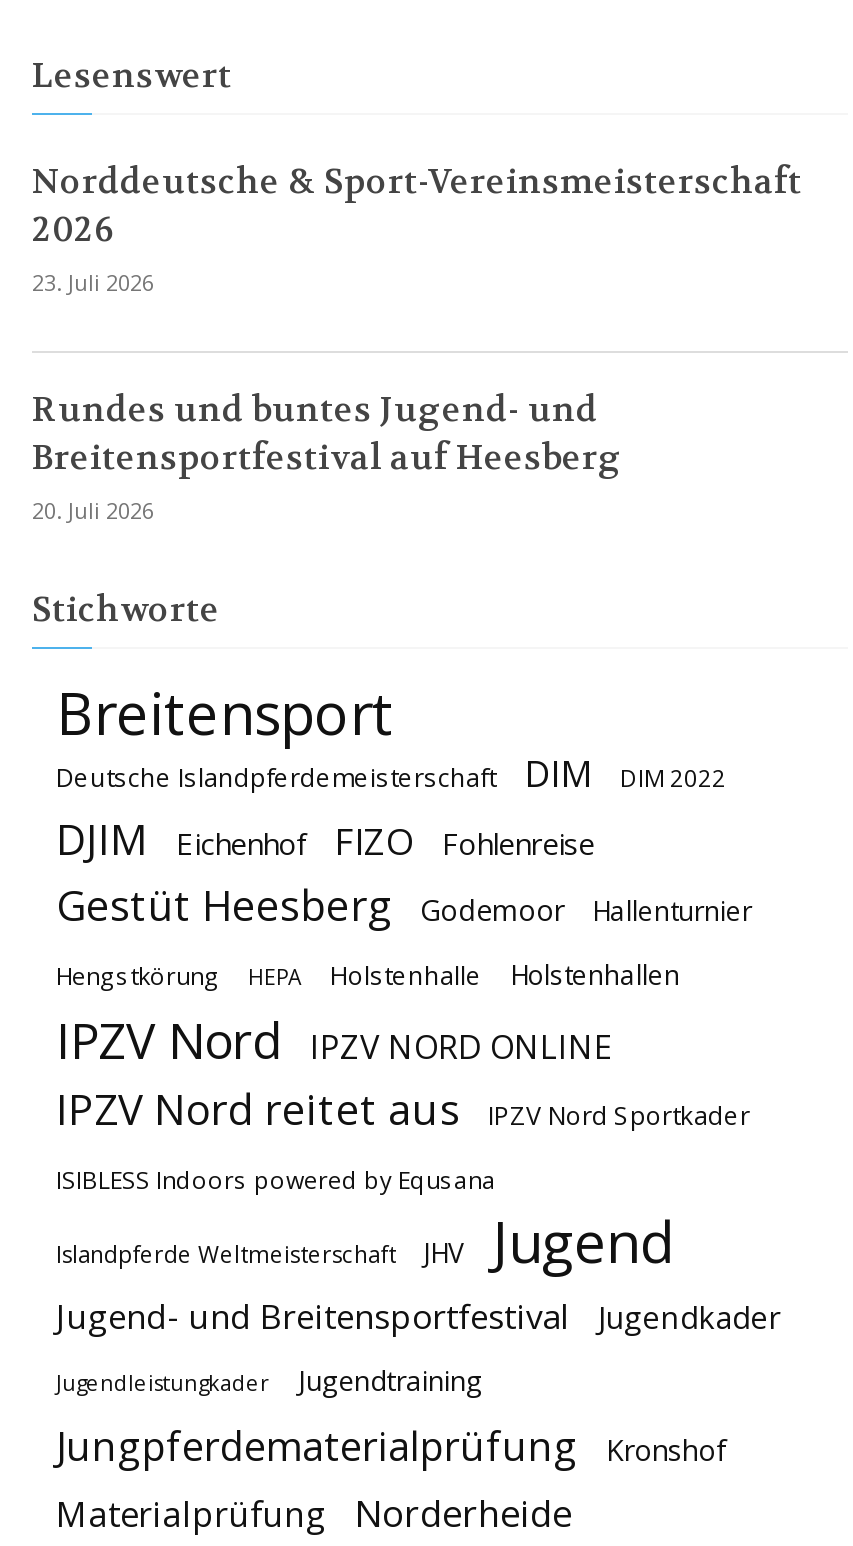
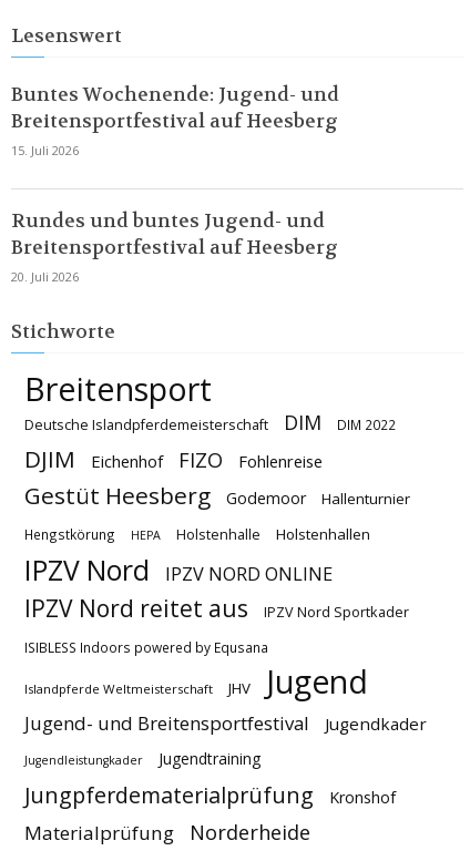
- Norddeutsche & Sport-Vereinsmeisterschaft
- 2026
- 23. Juli 2026
+ Buntes Wochenende: Jugend- und
+ Breitensportfestival auf Heesberg
+ 15. Juli 2026
